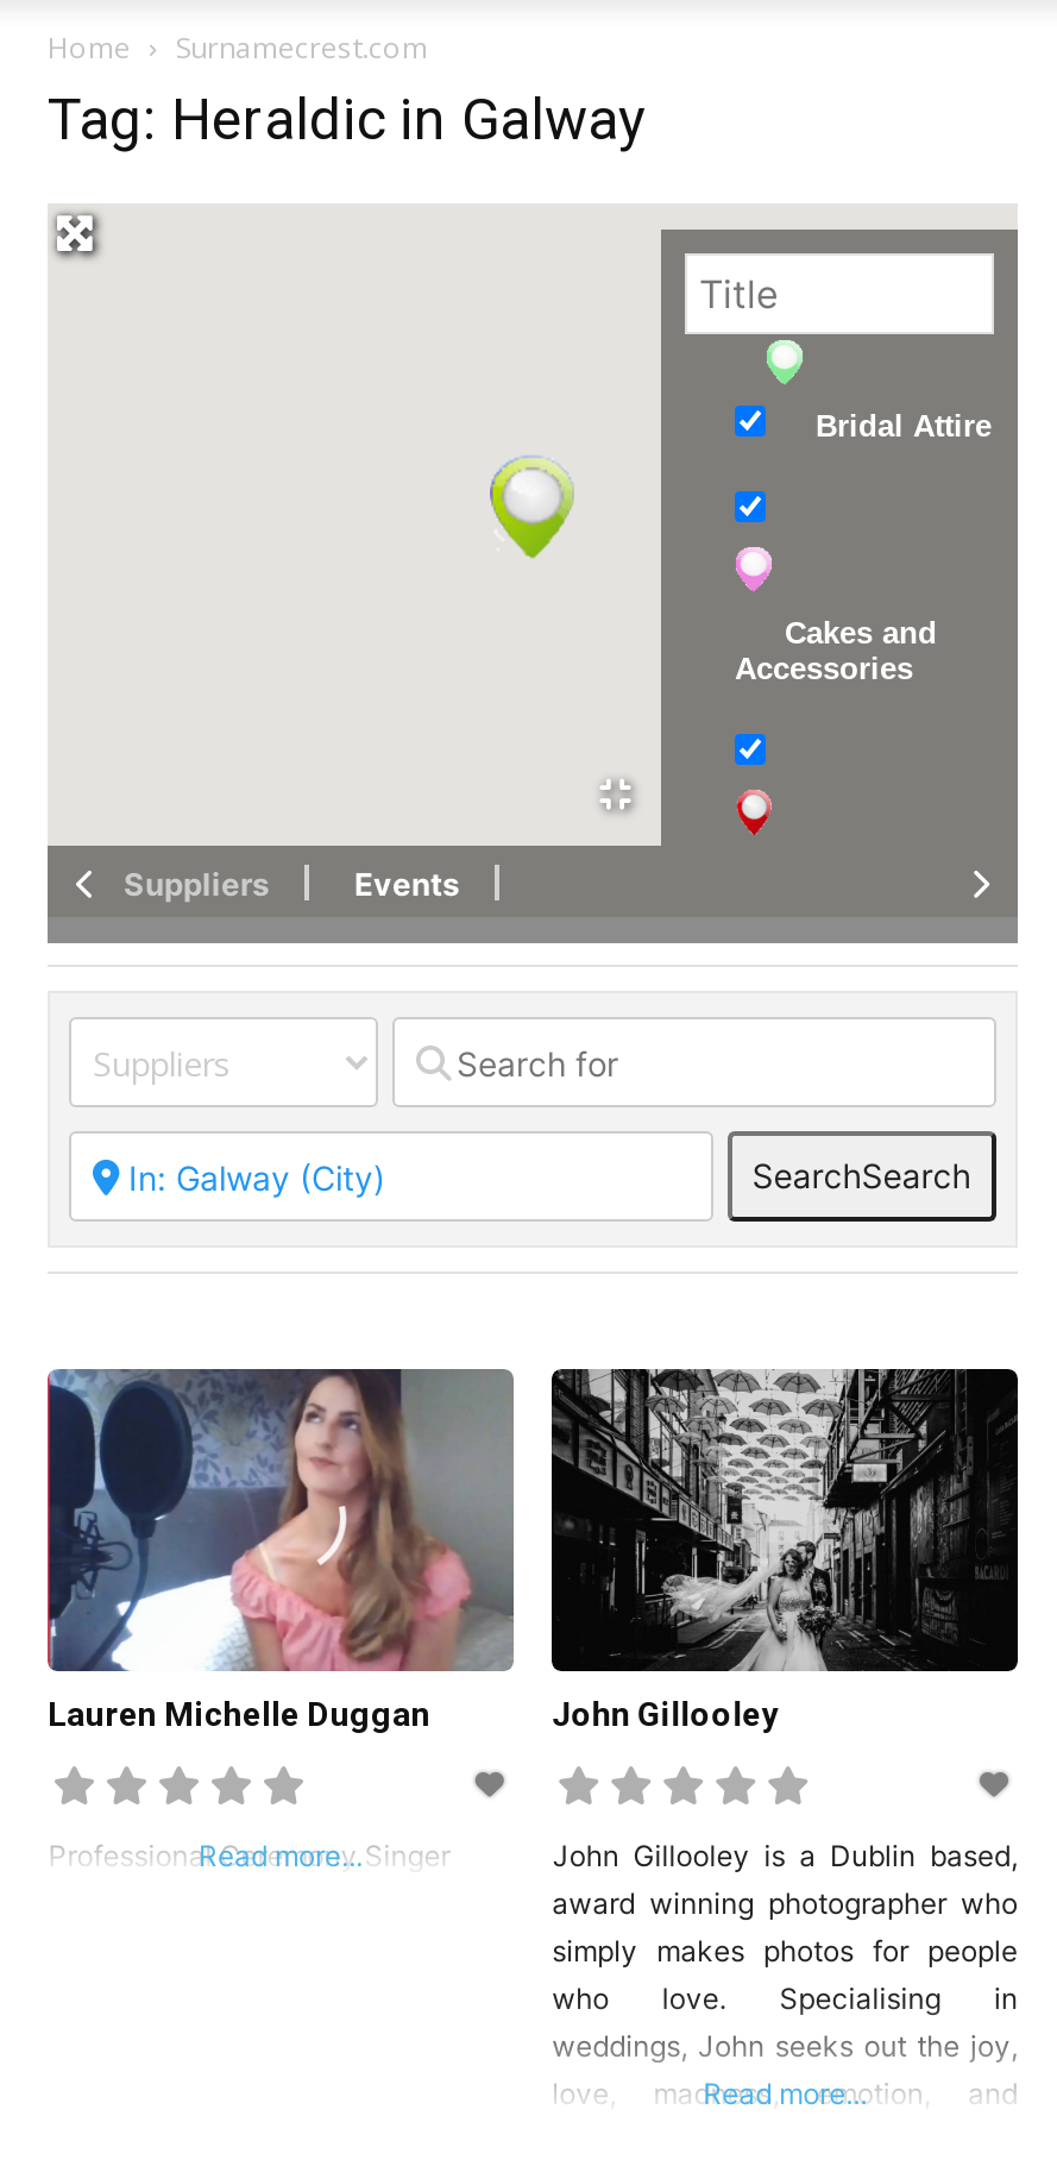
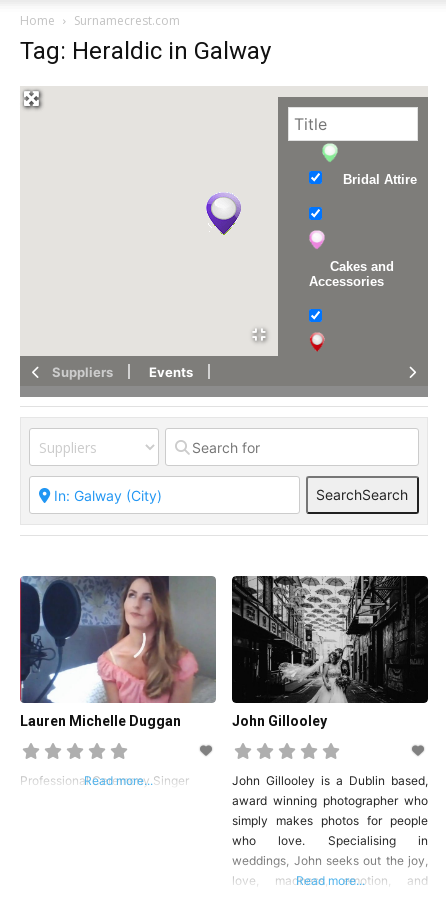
- [image]
+ [image]
